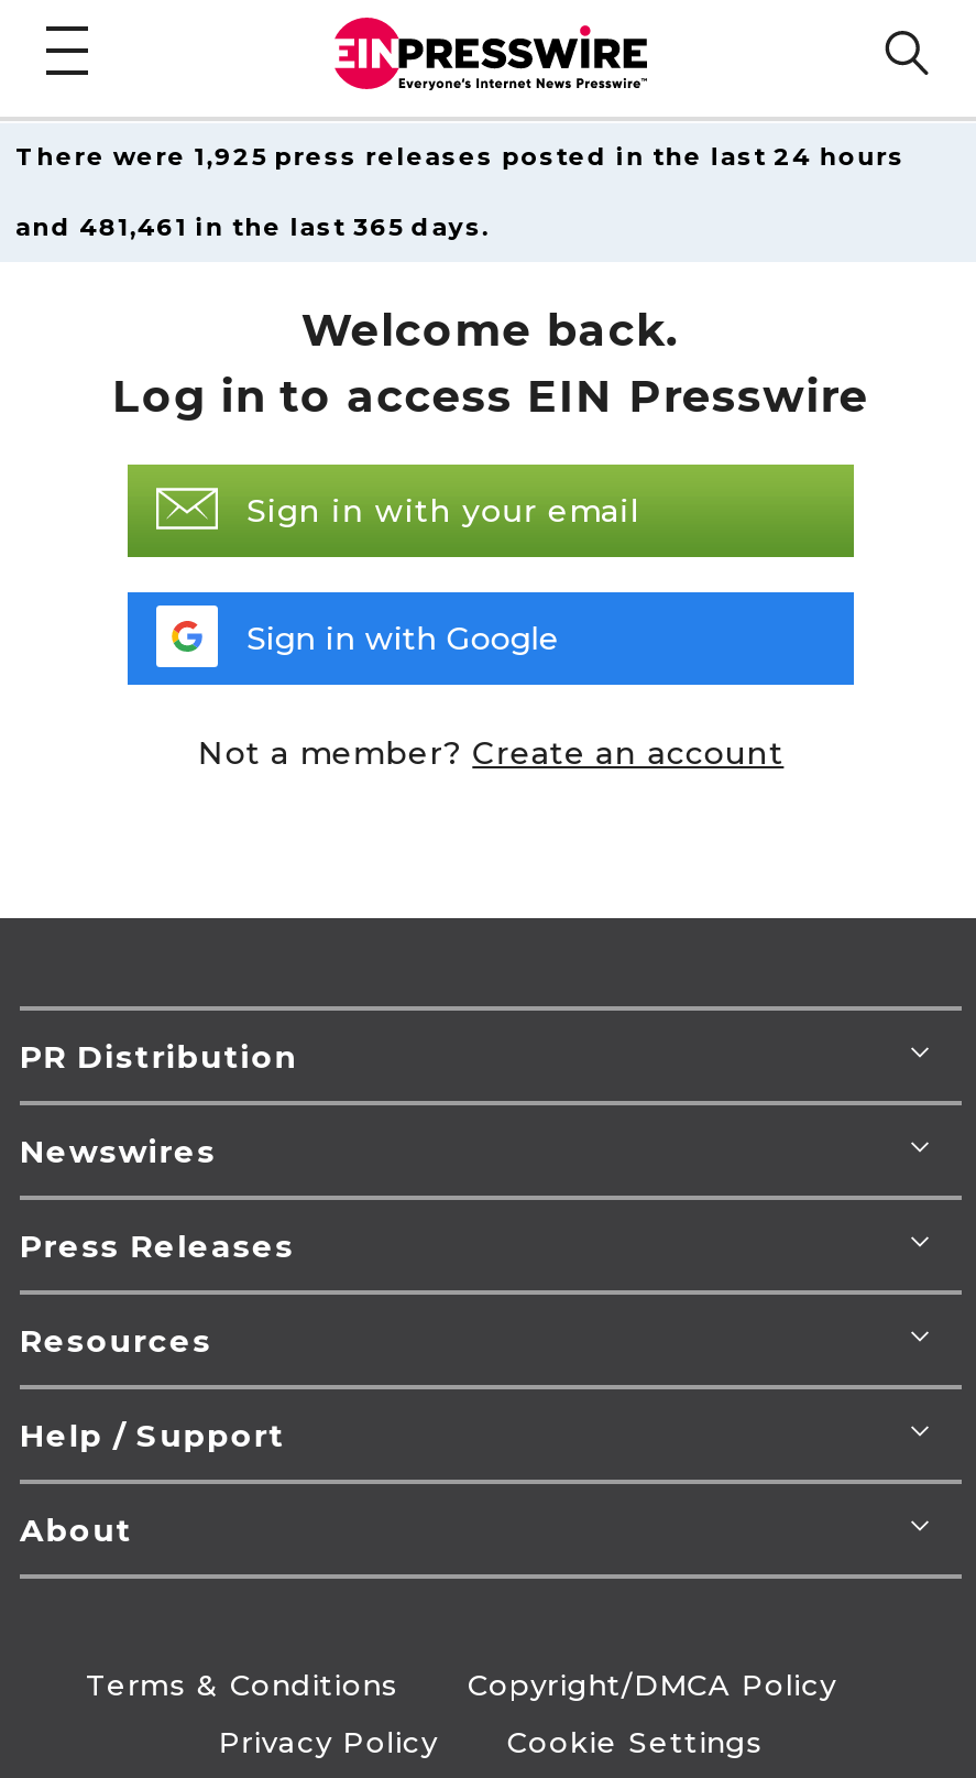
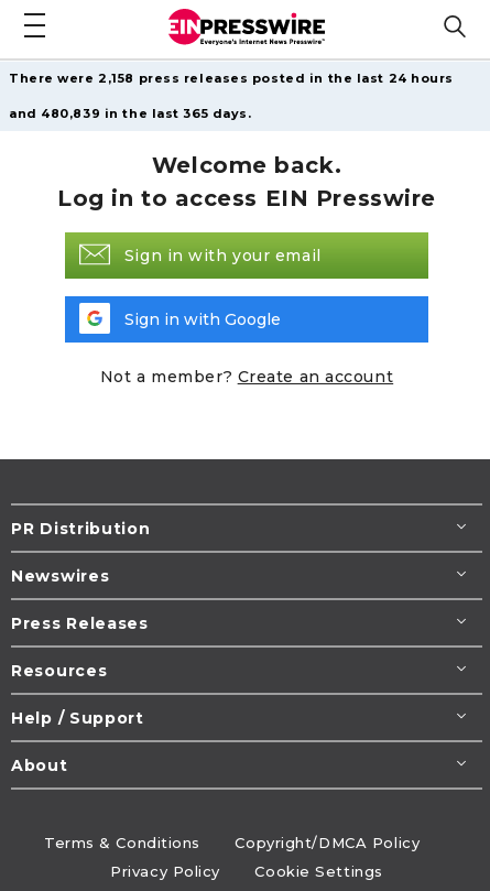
- There were 1,925 press releases posted in the last 24 hours
+ There were 2,158 press releases posted in the last 24 hours

- and 481,461 in the last 365 days.
+ and 480,839 in the last 365 days.
